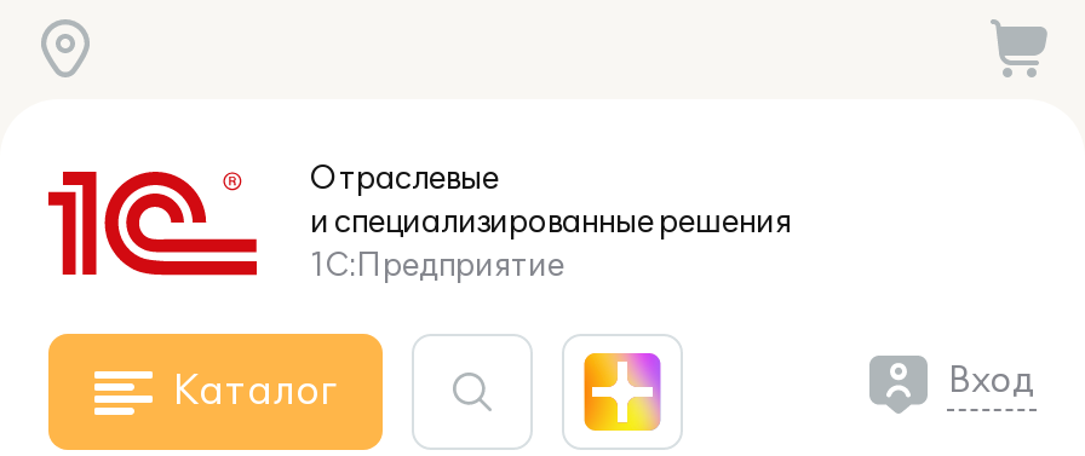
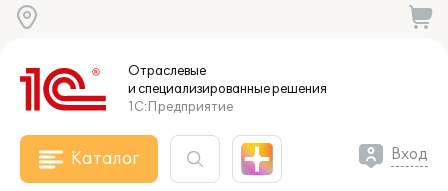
- [image]
+ [image]
